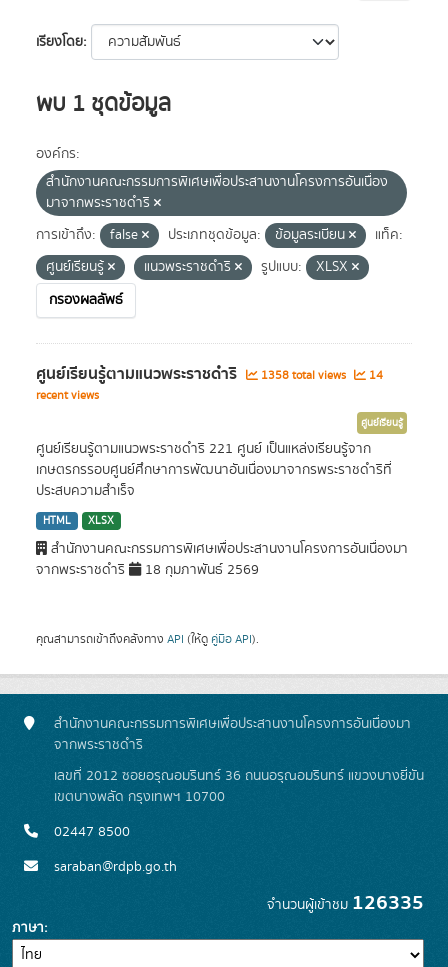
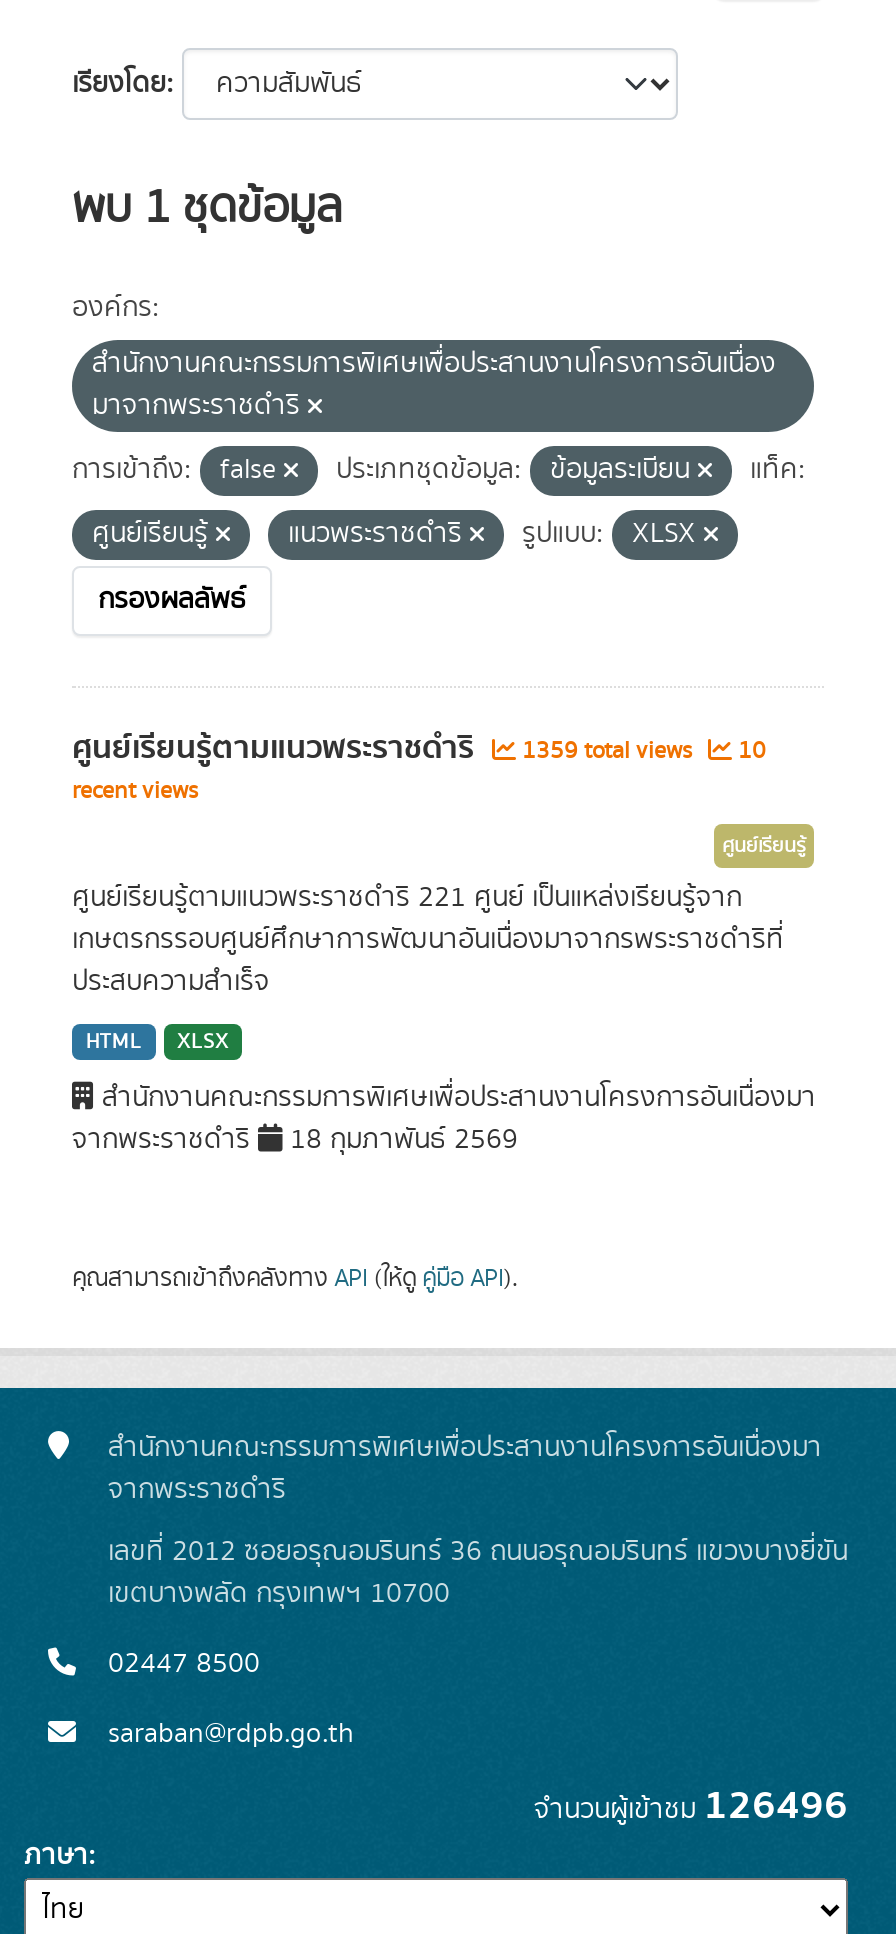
- 1358 total views
+ 1359 total views

- 14
+ 10

- จำนวนผู้เข้าชม126335
+ จำนวนผู้เข้าชม126496
